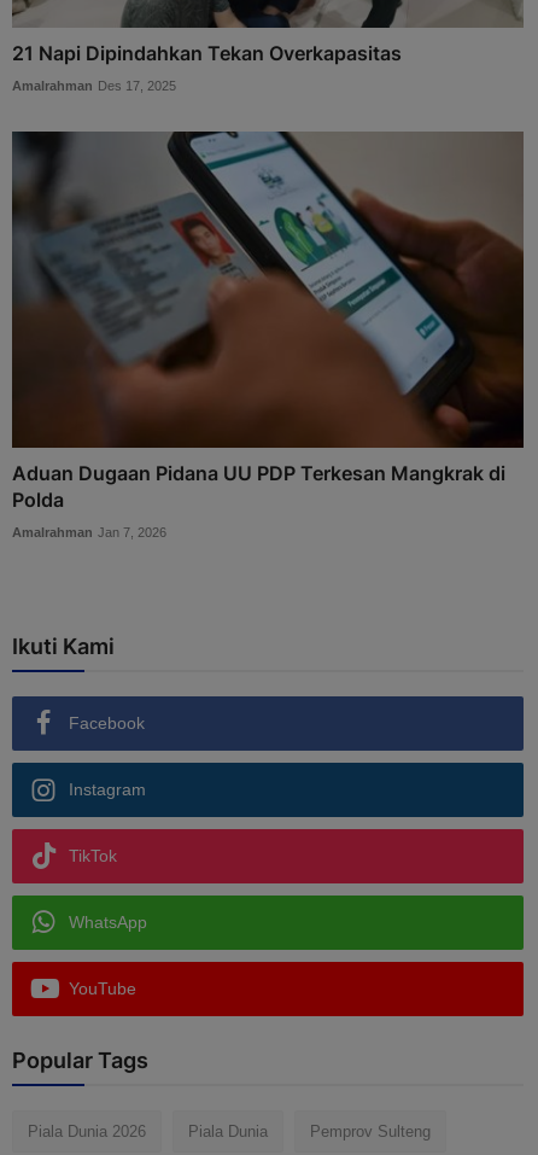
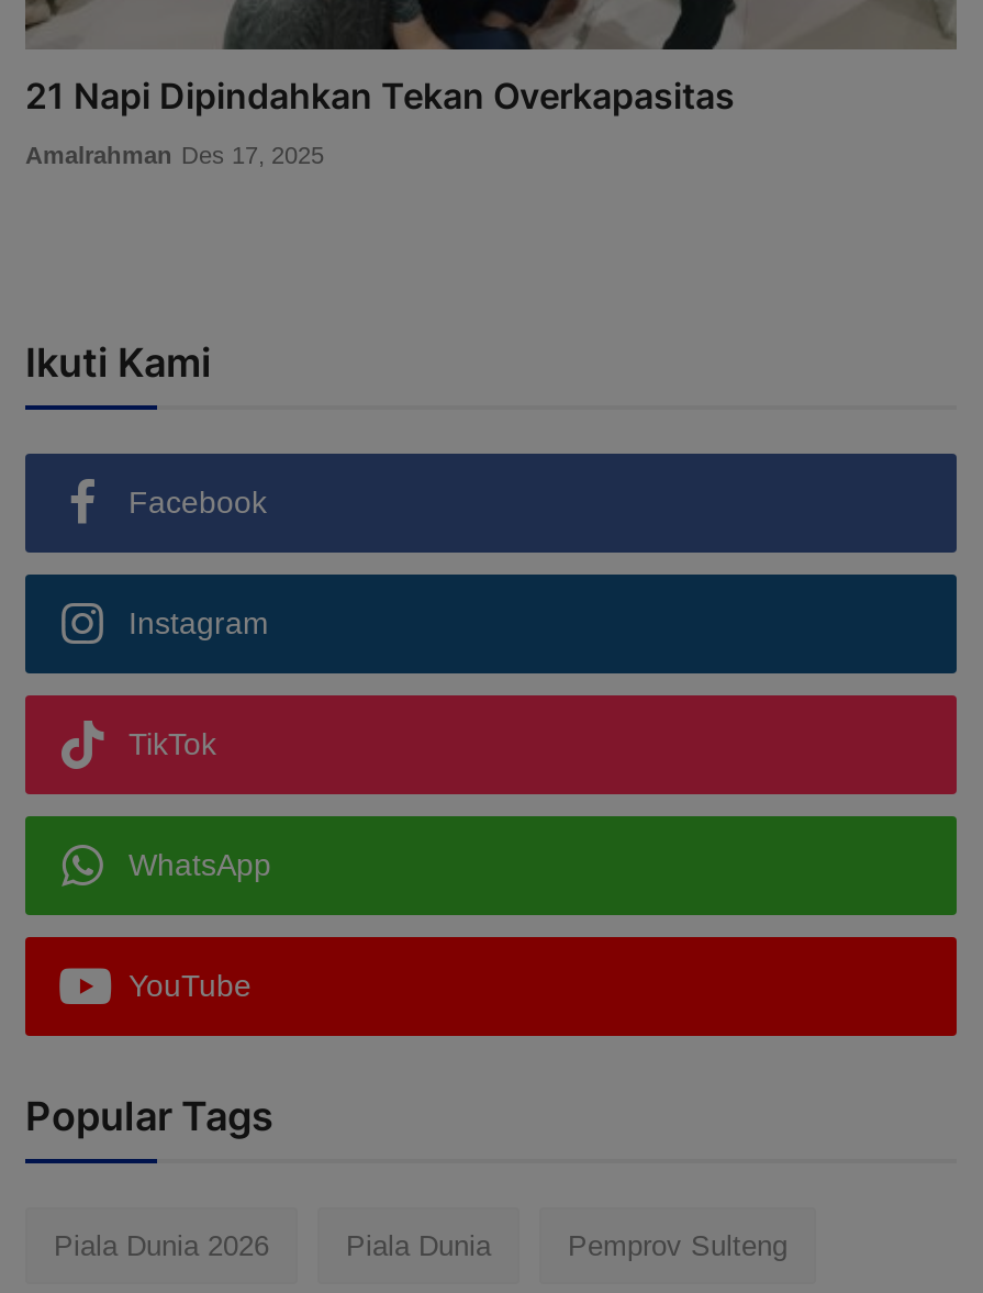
- [image]
- Aduan Dugaan Pidana UU PDP Terkesan Mangkrak di
- Polda
- Amalrahman Jan 7, 2026
